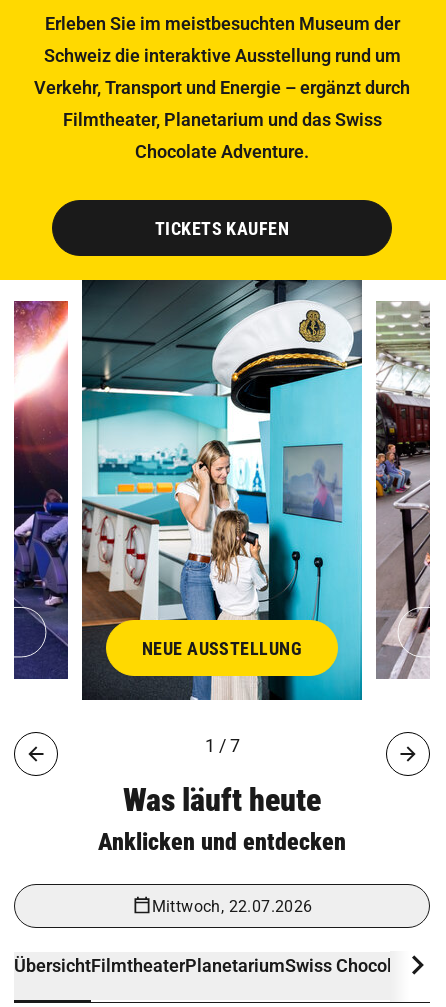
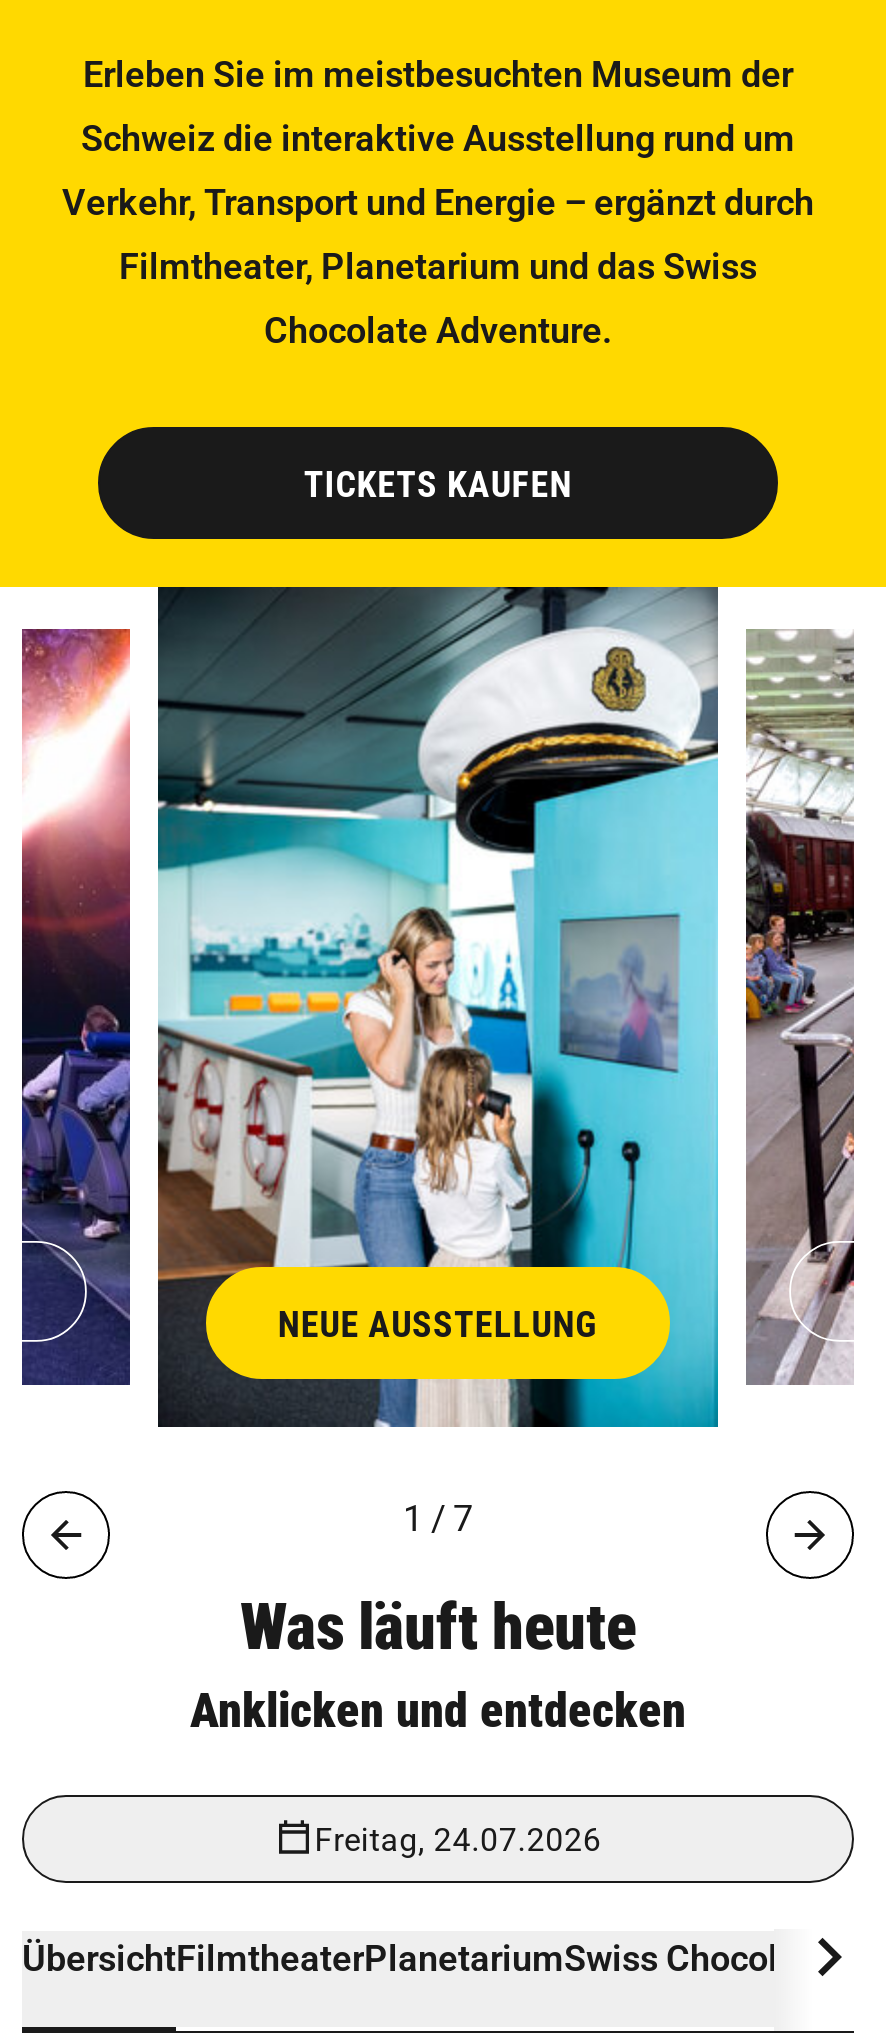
- Mittwoch, 22.07.2026
+ Freitag, 24.07.2026
